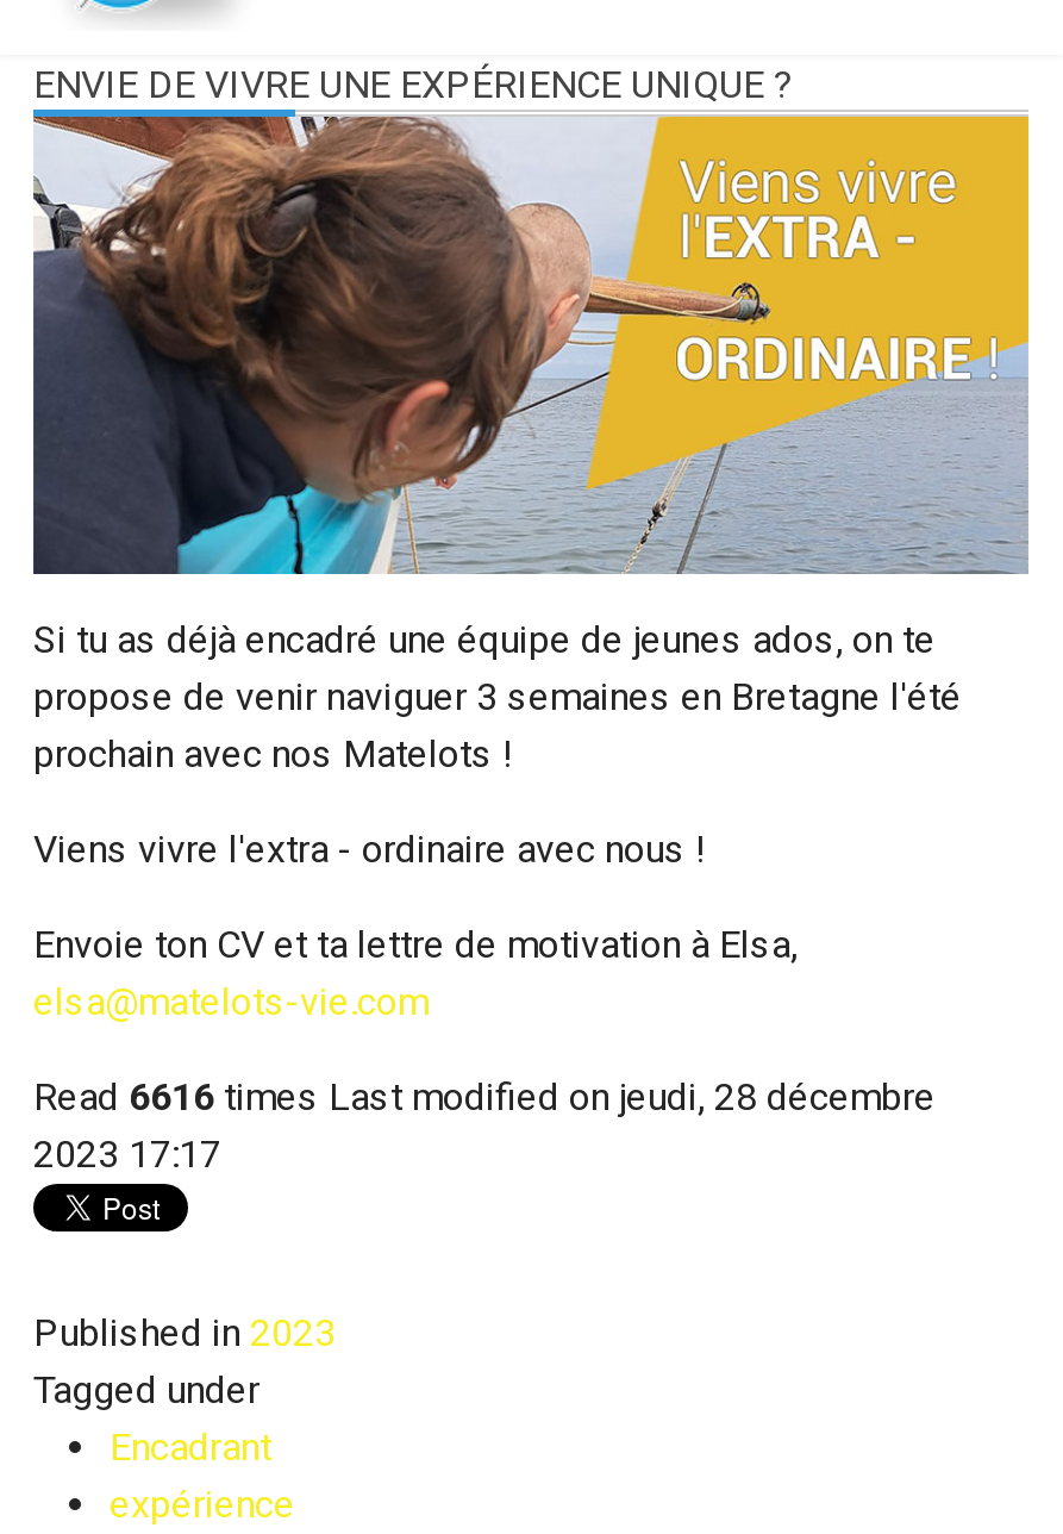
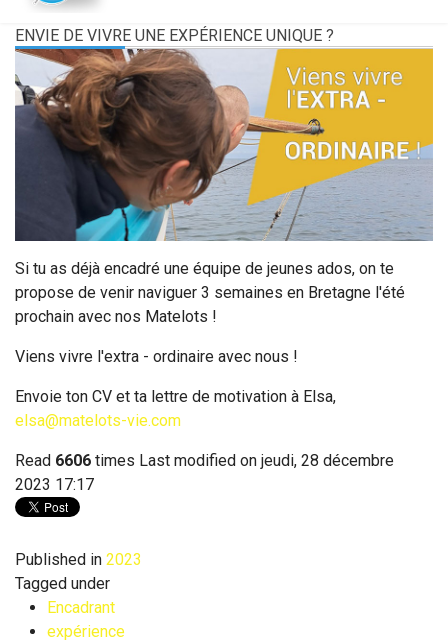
- Read 6616 times Last modified on jeudi, 28 décembre
+ Read 6606 times Last modified on jeudi, 28 décembre
